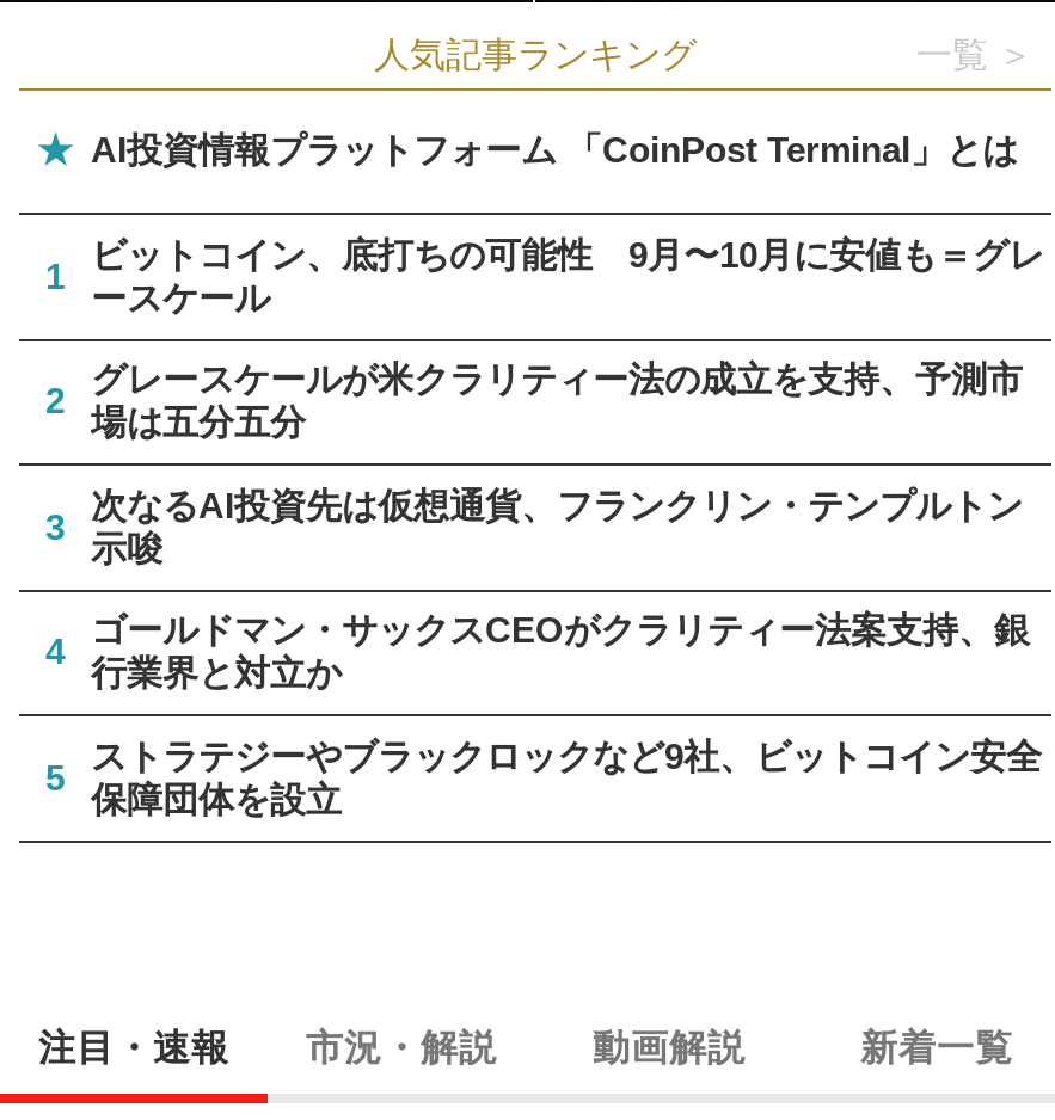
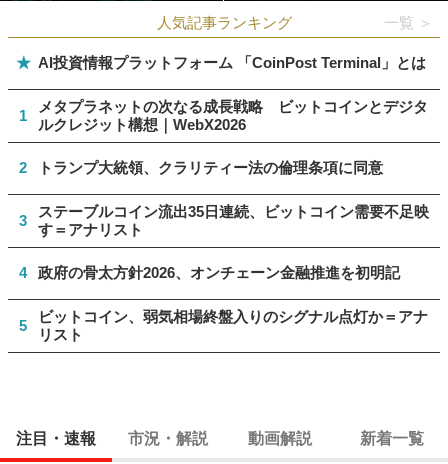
- ビットコイン、底打ちの可能性 9月〜10月に安値も＝グレ
- ースケール
+ メタプラネットの次なる成長戦略 ビットコインとデジタ
+ ルクレジット構想｜WebX2026

- グレースケールが米クラリティー法の成立を支持、予測市
- 場は五分五分
+ トランプ大統領、クラリティー法の倫理条項に同意

- 次なるAI投資先は仮想通貨、フランクリン・テンプルトン
- 示唆
+ ステーブルコイン流出35日連続、ビットコイン需要不足映
+ す＝アナリスト

- ゴールドマン・サックスCEOがクラリティー法案支持、銀
- 行業界と対立か
+ 政府の骨太方針2026、オンチェーン金融推進を初明記

- ストラテジーやブラックロックなど9社、ビットコイン安全
- 保障団体を設立
+ ビットコイン、弱気相場終盤入りのシグナル点灯か＝アナ
+ リスト
